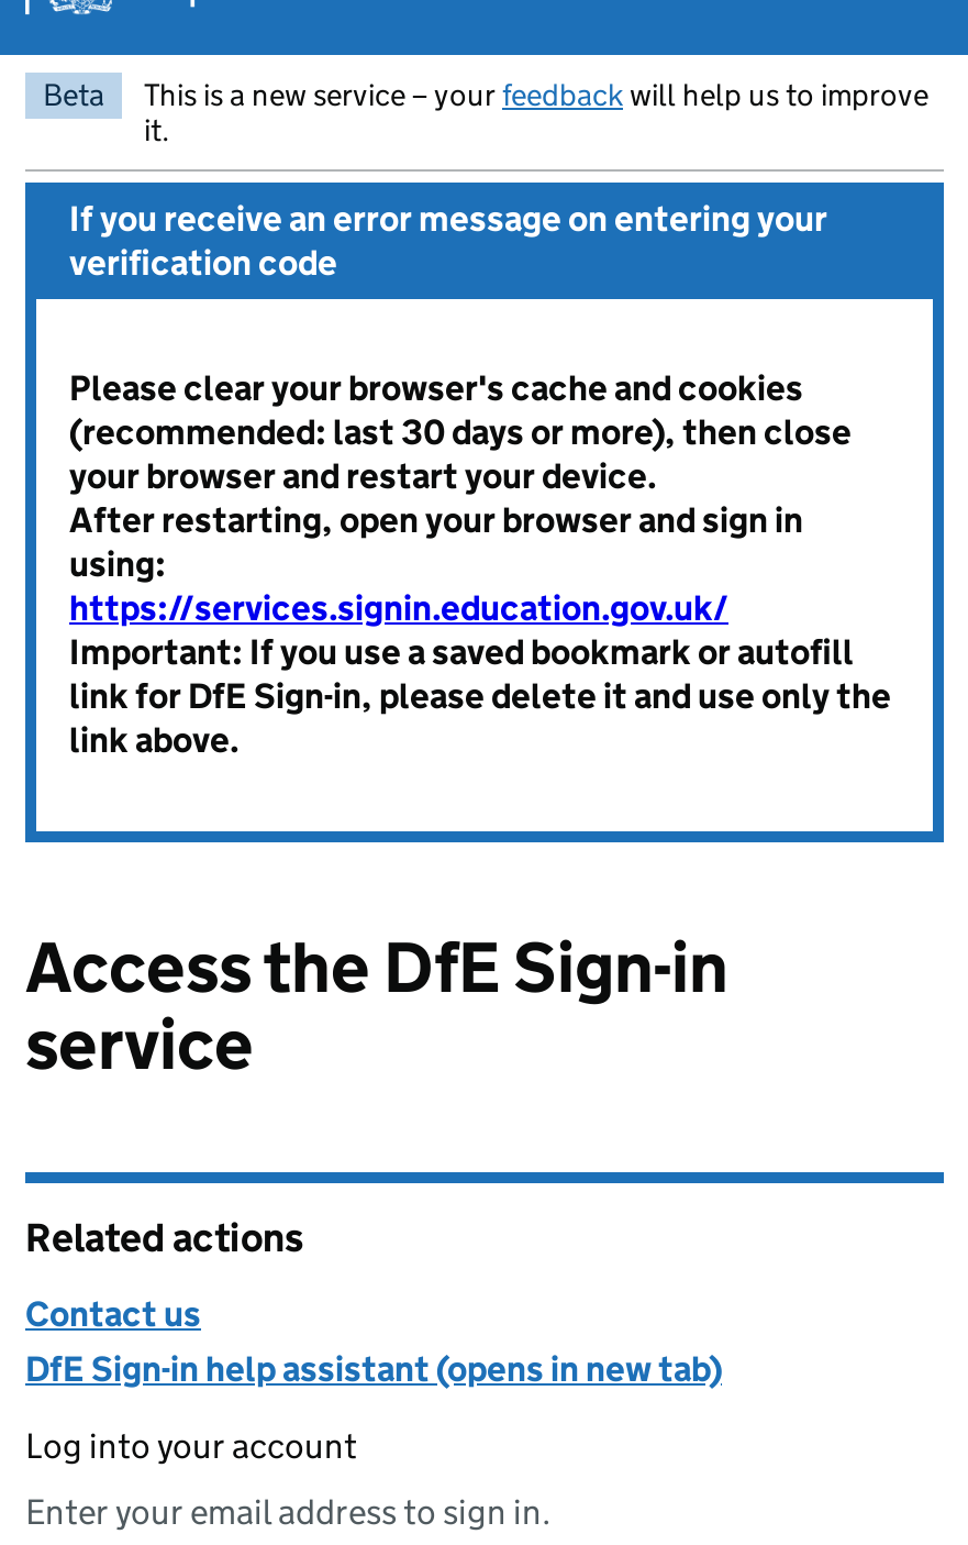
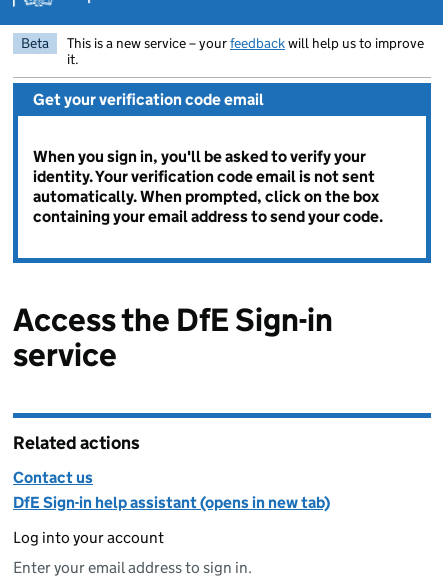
- If you receive an error message on entering your
- verification code
+ Get your verification code email

- Please clear your browser's cache and cookies
- (recommended: last 30 days or more), then close
- your browser and restart your device.
- After restarting, open your browser and sign in
- using:
- https://services.signin.education.gov.uk/
- Important: If you use a saved bookmark or autofill
- link for DfE Sign-in, please delete it and use only the
- link above.
+ When you sign in, you'll be asked to verify your
+ identity. Your verification code email is not sent
+ automatically. When prompted, click on the box
+ containing your email address to send your code.
